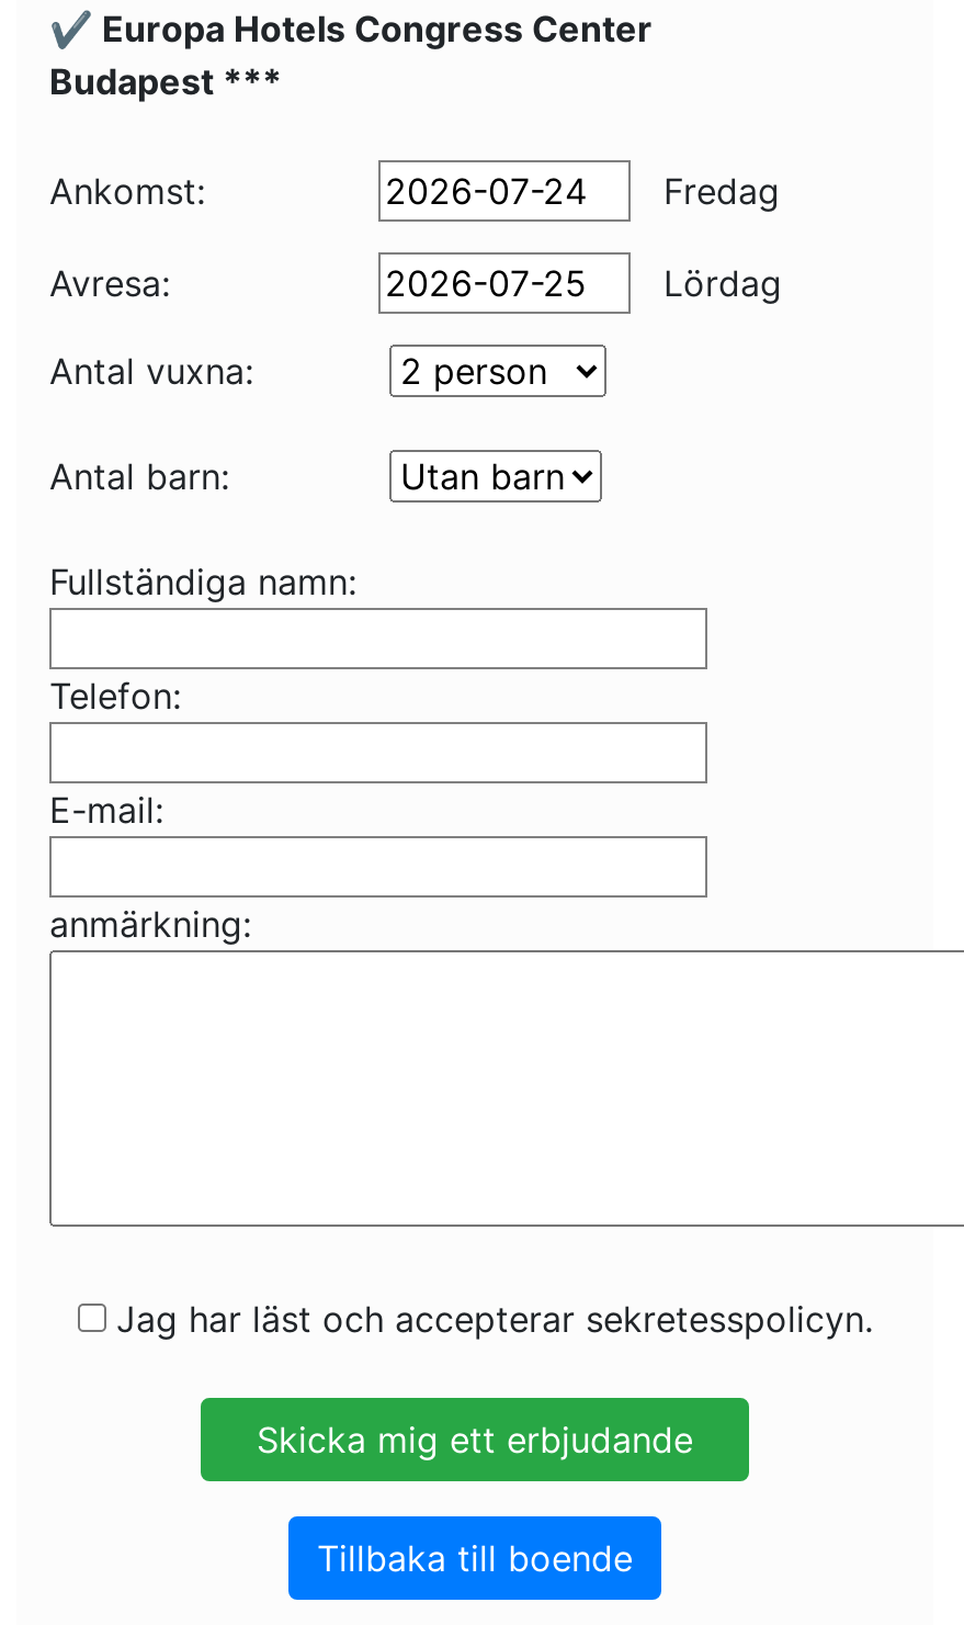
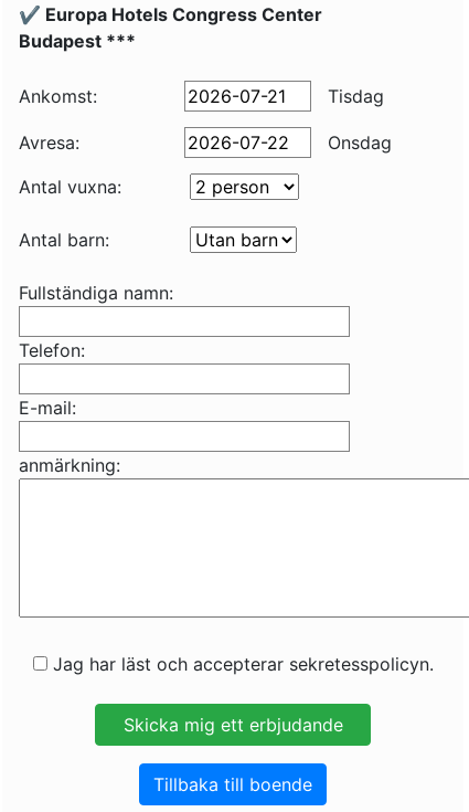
- Fredag
+ Tisdag

- Lördag
+ Onsdag
